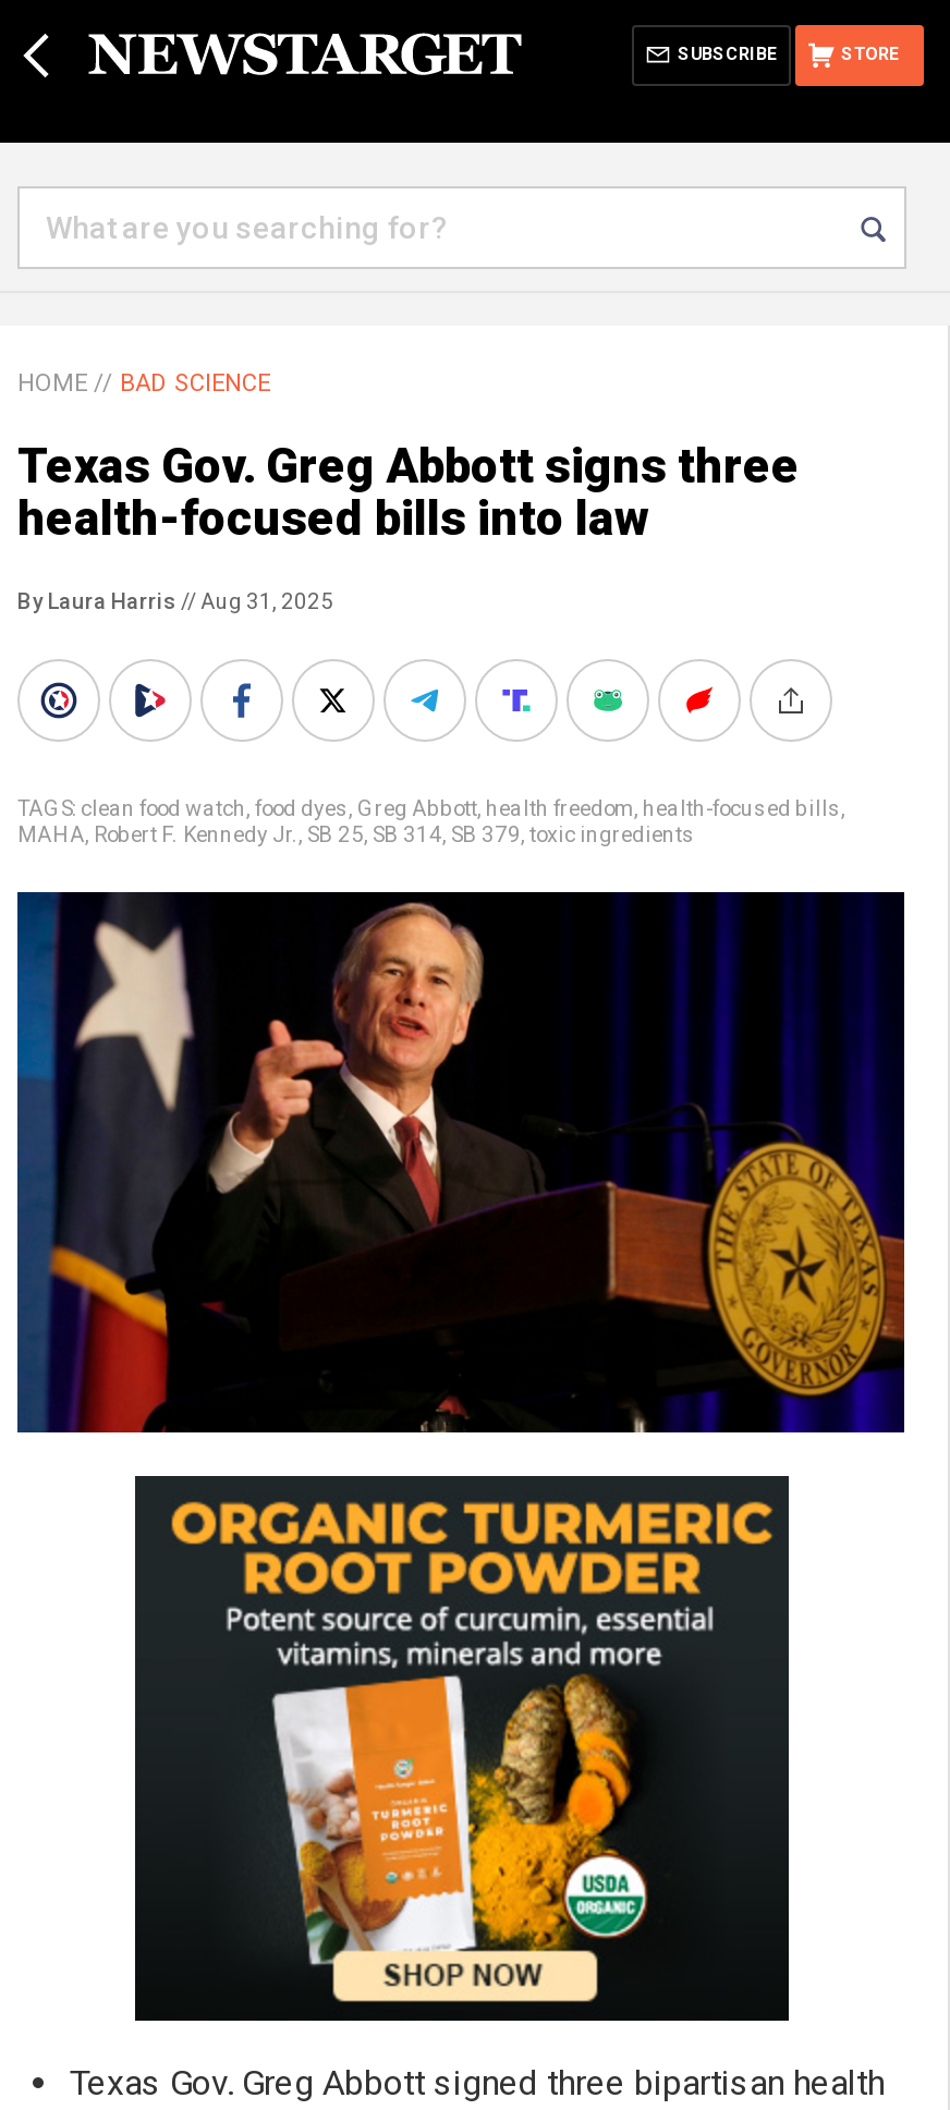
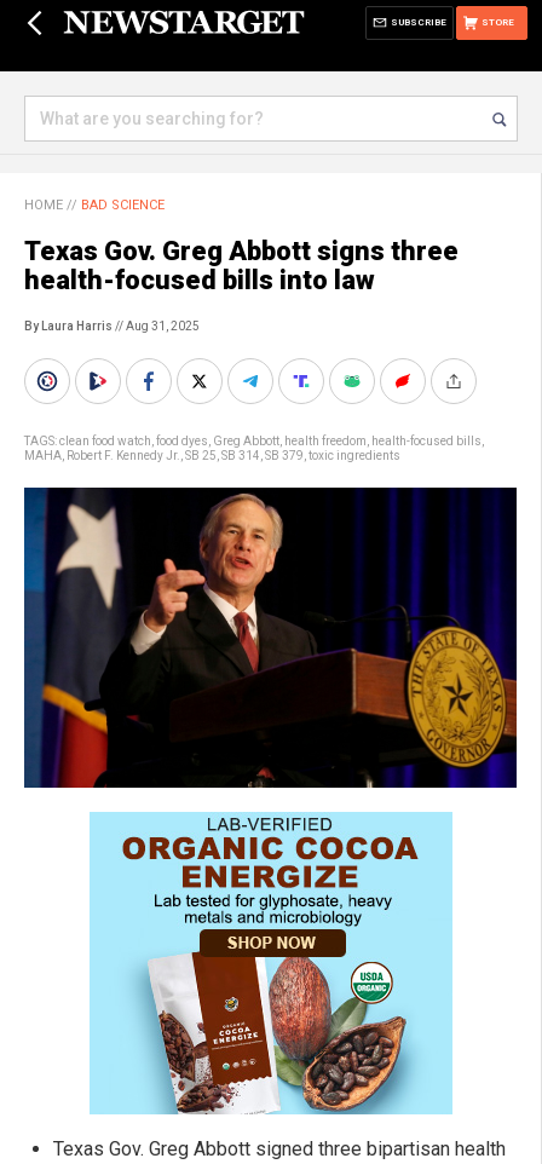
- [image]
+ [image]
